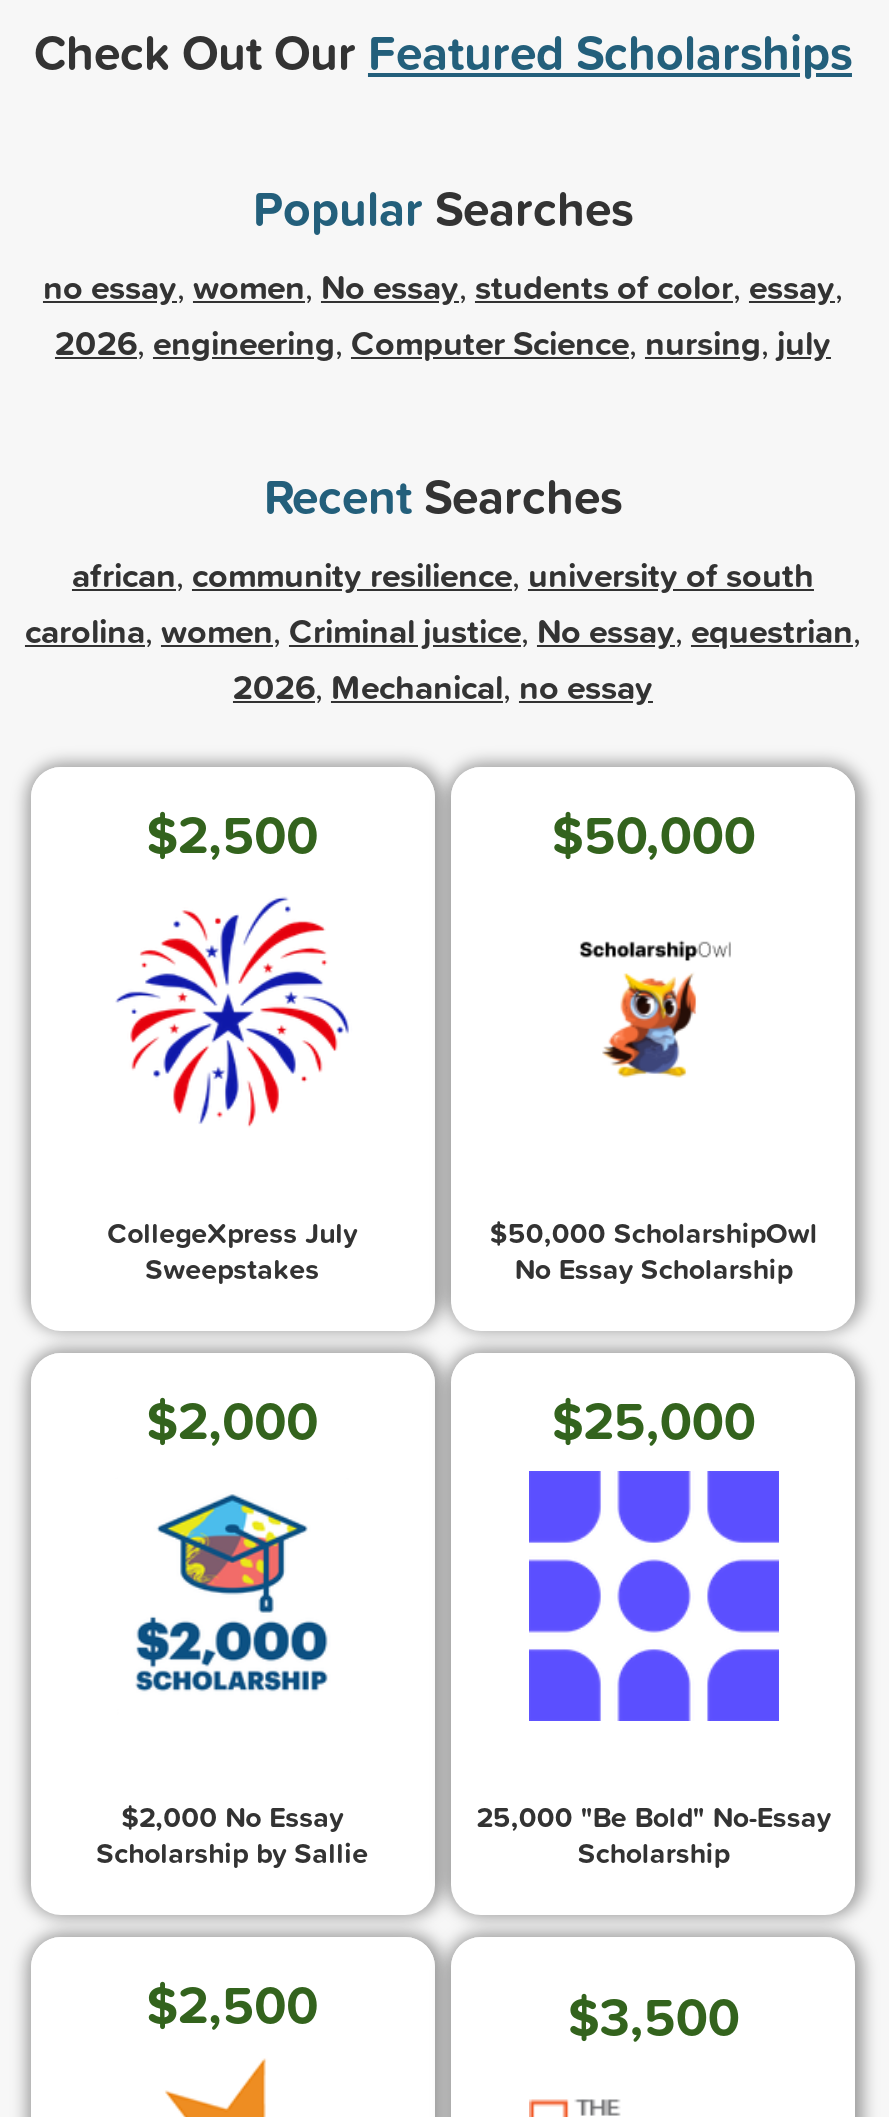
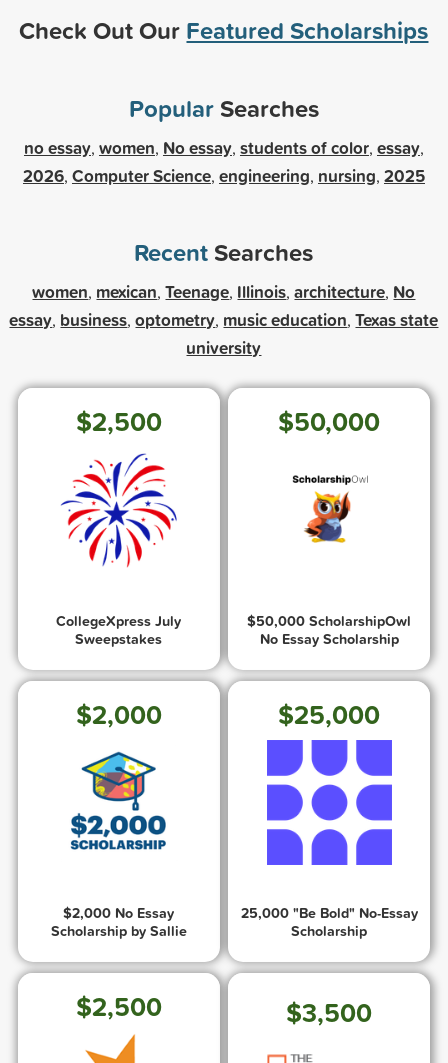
- 2026, engineering, Computer Science, nursing, july
+ 2026, Computer Science, engineering, nursing, 2025

- african, community resilience, university of south
- carolina, women, Criminal justice, No essay, equestrian,
- 2026, Mechanical, no essay
+ women, mexican, Teenage, Illinois, architecture, No
+ essay, business, optometry, music education, Texas state
+ university
